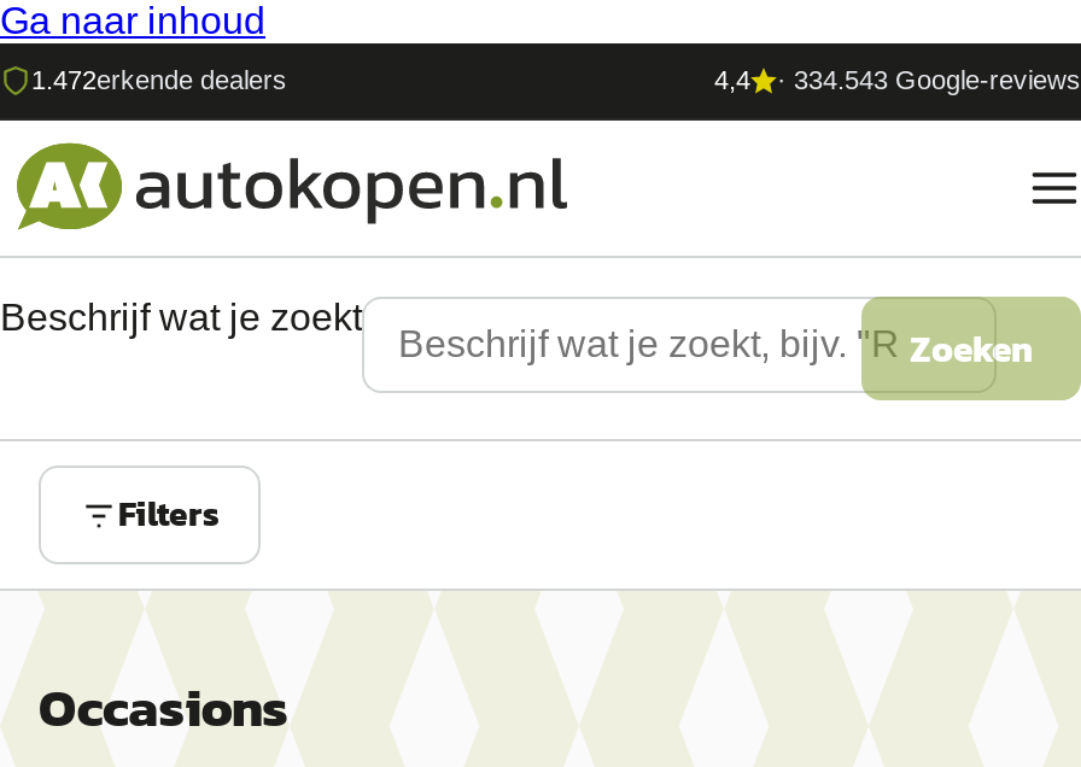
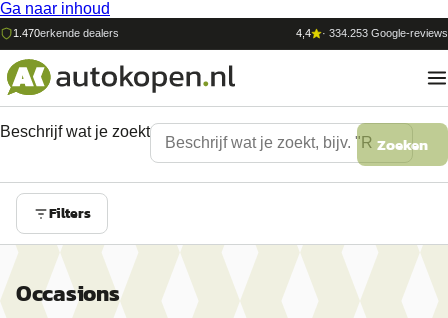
- 1.472erkende dealers
+ 1.470erkende dealers

- · 334.543 Google-reviews
+ · 334.253 Google-reviews
